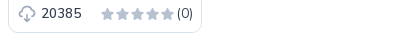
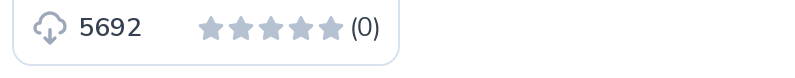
- 20385
+ 5692
